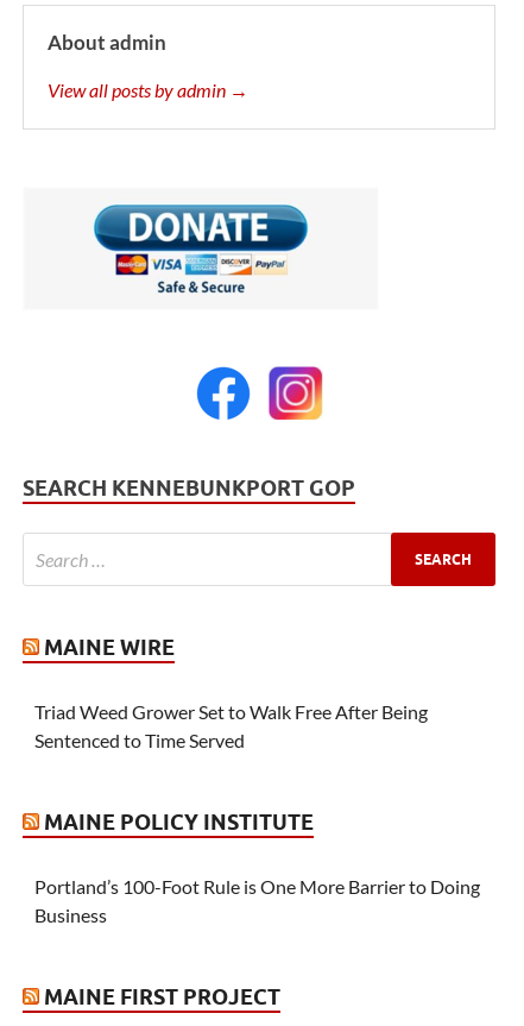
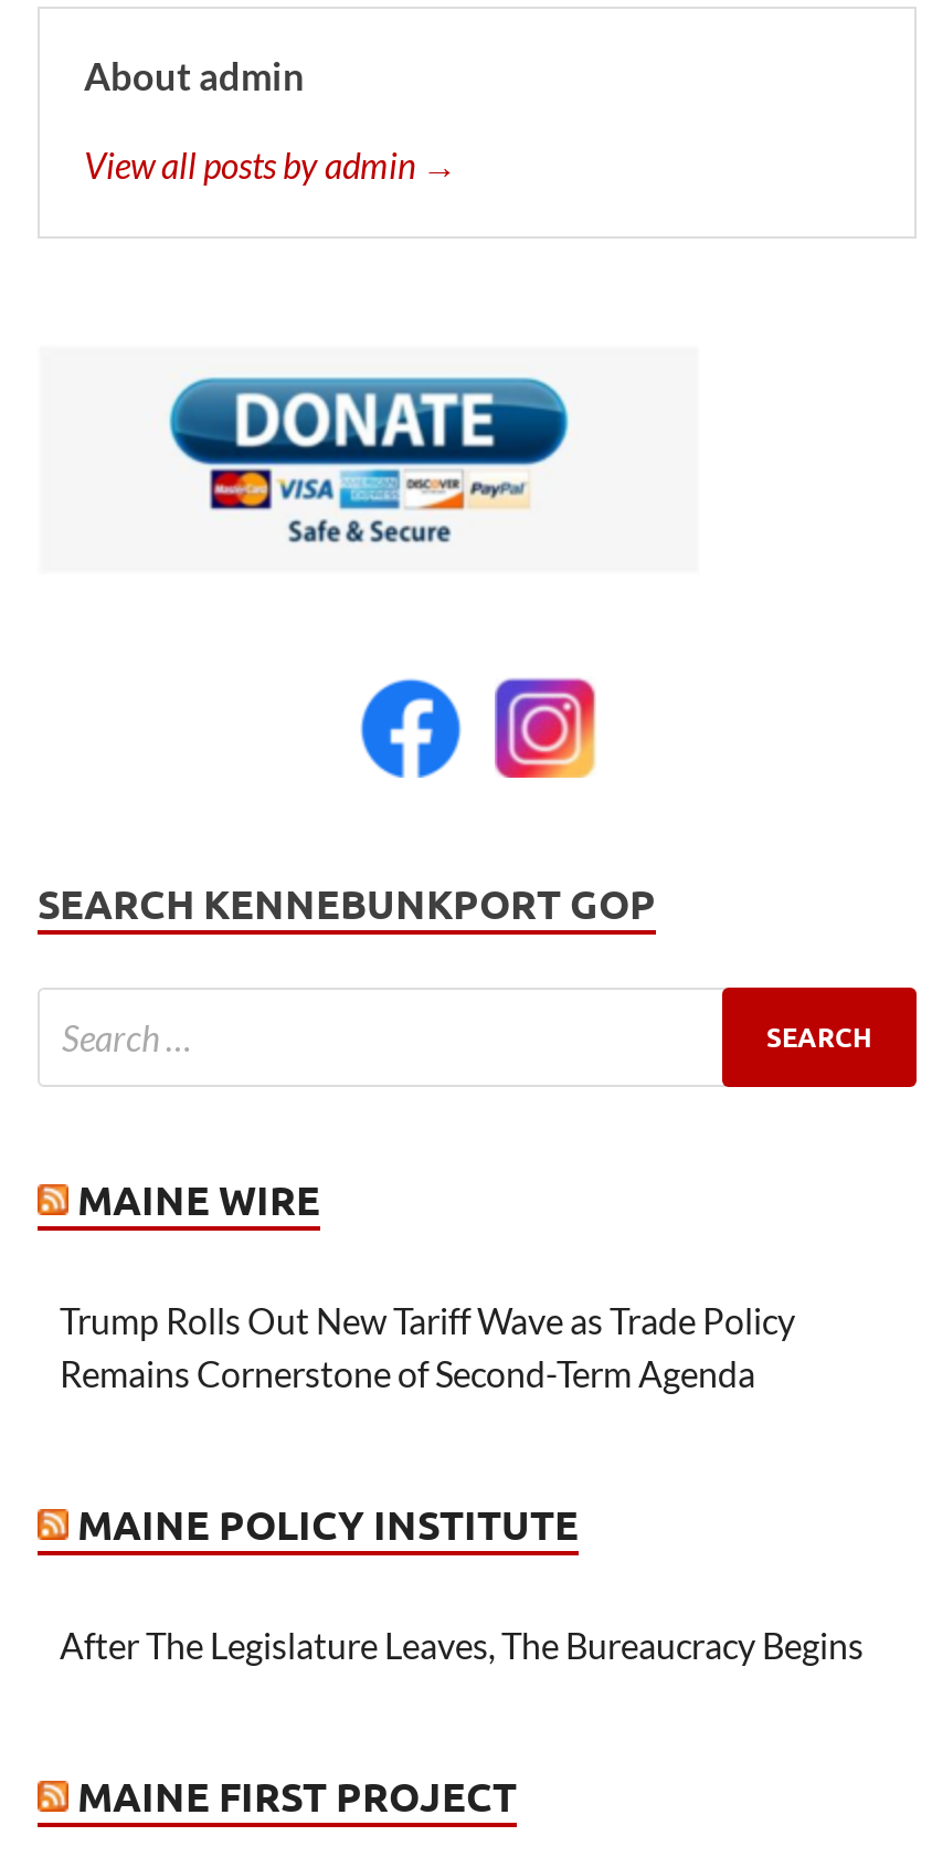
- Triad Weed Grower Set to Walk Free After Being
- Sentenced to Time Served
+ Trump Rolls Out New Tariff Wave as Trade Policy
+ Remains Cornerstone of Second-Term Agenda

- Portland’s 100-Foot Rule is One More Barrier to Doing
- Business
+ After The Legislature Leaves, The Bureaucracy Begins
